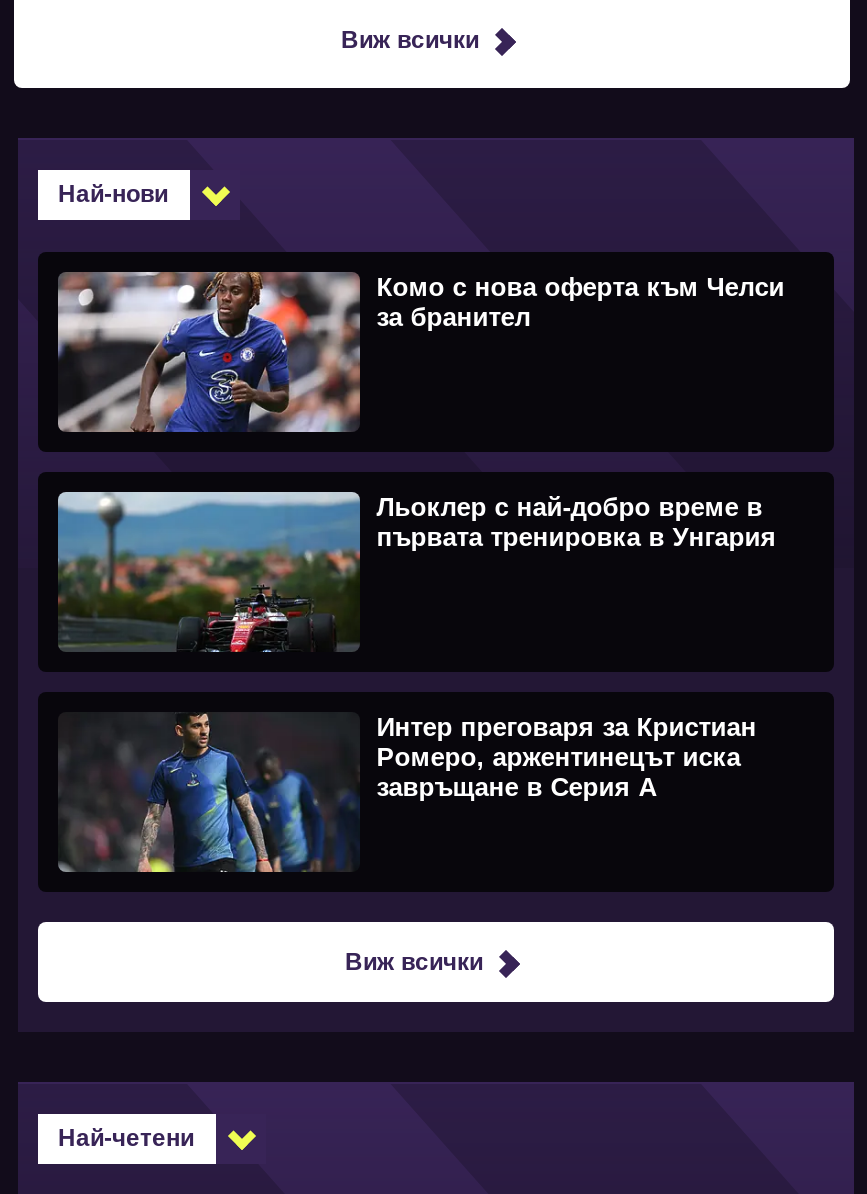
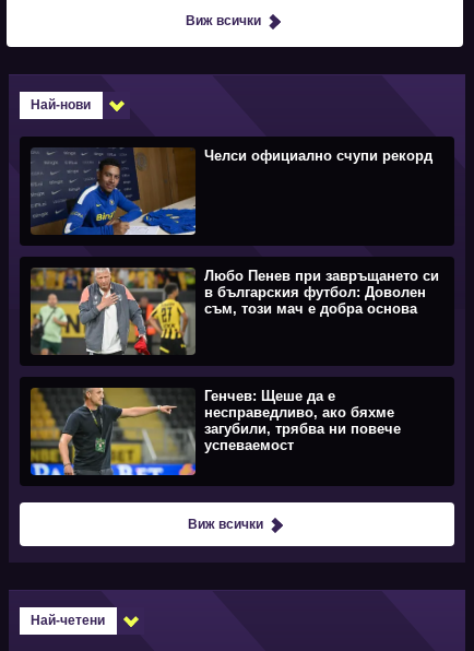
- [image]
- Комо с нова оферта към Челси
- за бранител
+ [image]
+ Челси официално счупи рекорд

- [image]
- Льоклер с най-добро време в
- първата тренировка в Унгария
+ [image]
+ Любо Пенев при завръщането си
+ в българския футбол: Доволен
+ съм, този мач е добра основа

- [image]
- Интер преговаря за Кристиан
- Ромеро, аржентинецът иска
- завръщане в Серия А
+ [image]
+ Генчев: Щеше да е
+ несправедливо, ако бяхме
+ загубили, трябва ни повече
+ успеваемост
